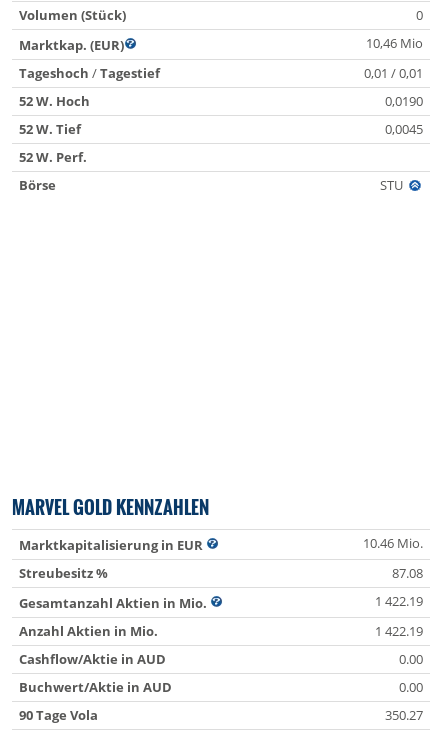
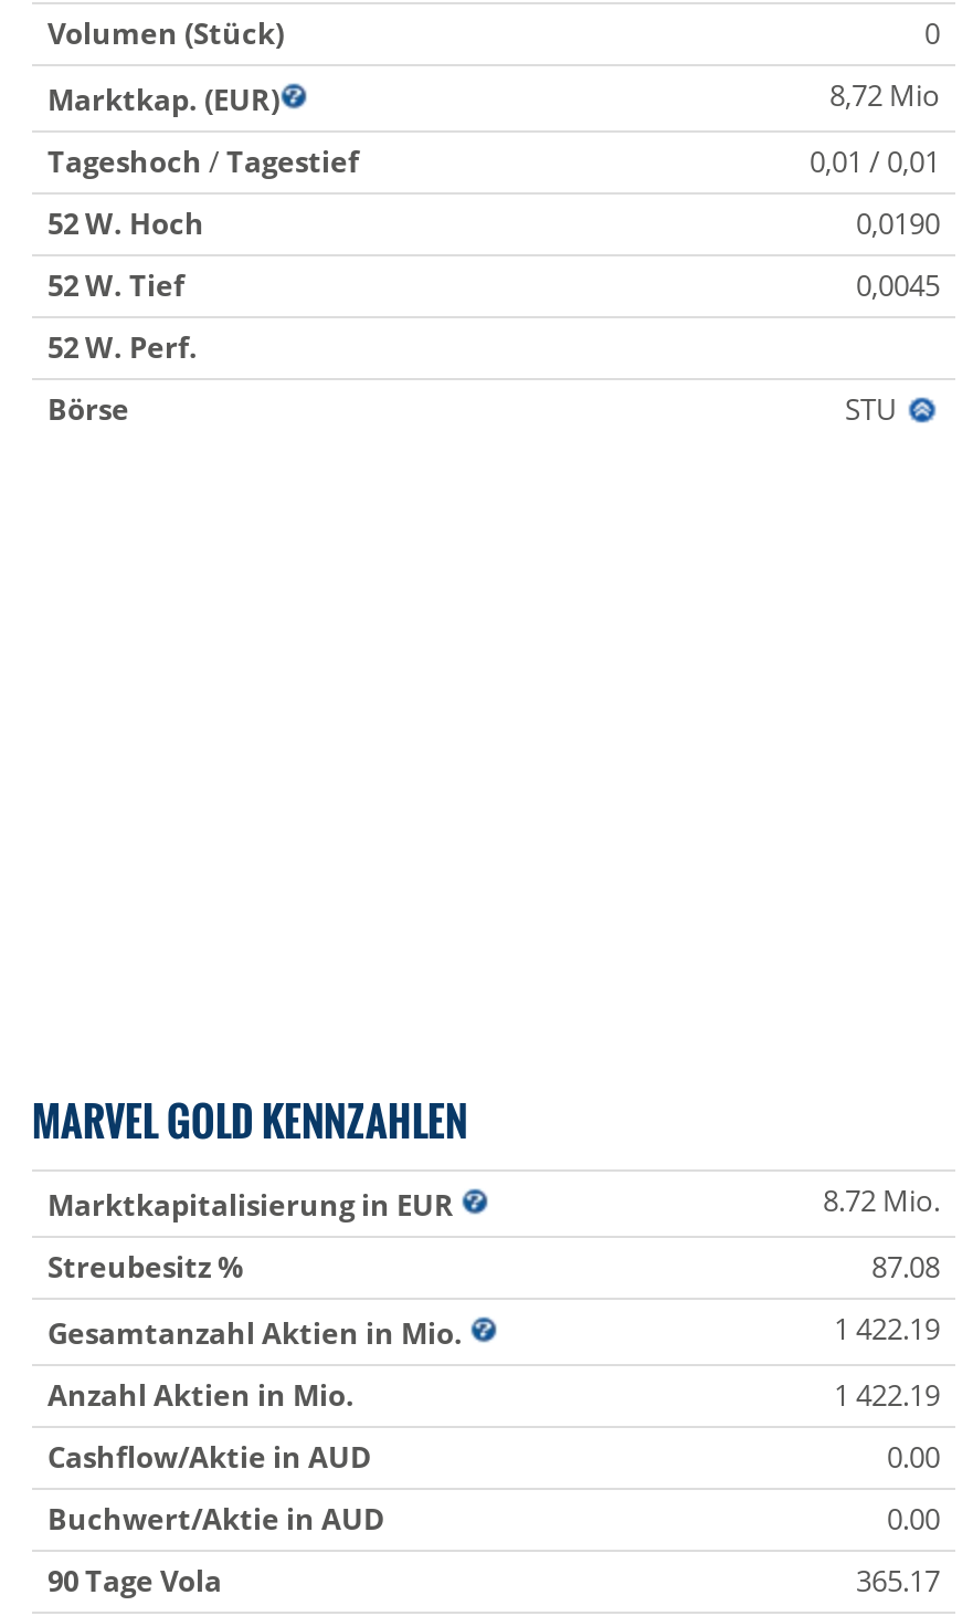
- 10,46 Mio
+ 8,72 Mio

- 10.46 Mio.
+ 8.72 Mio.

- 350.27
+ 365.17
